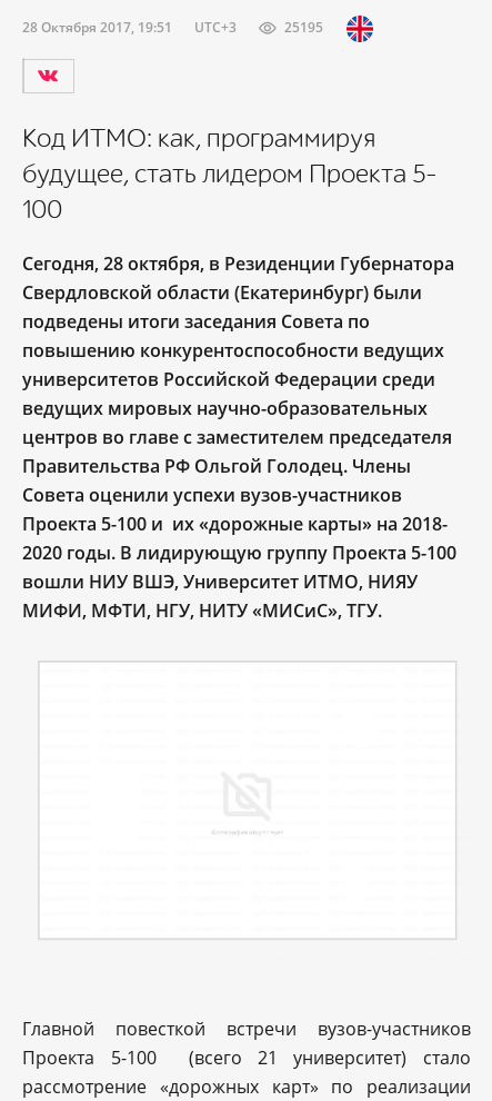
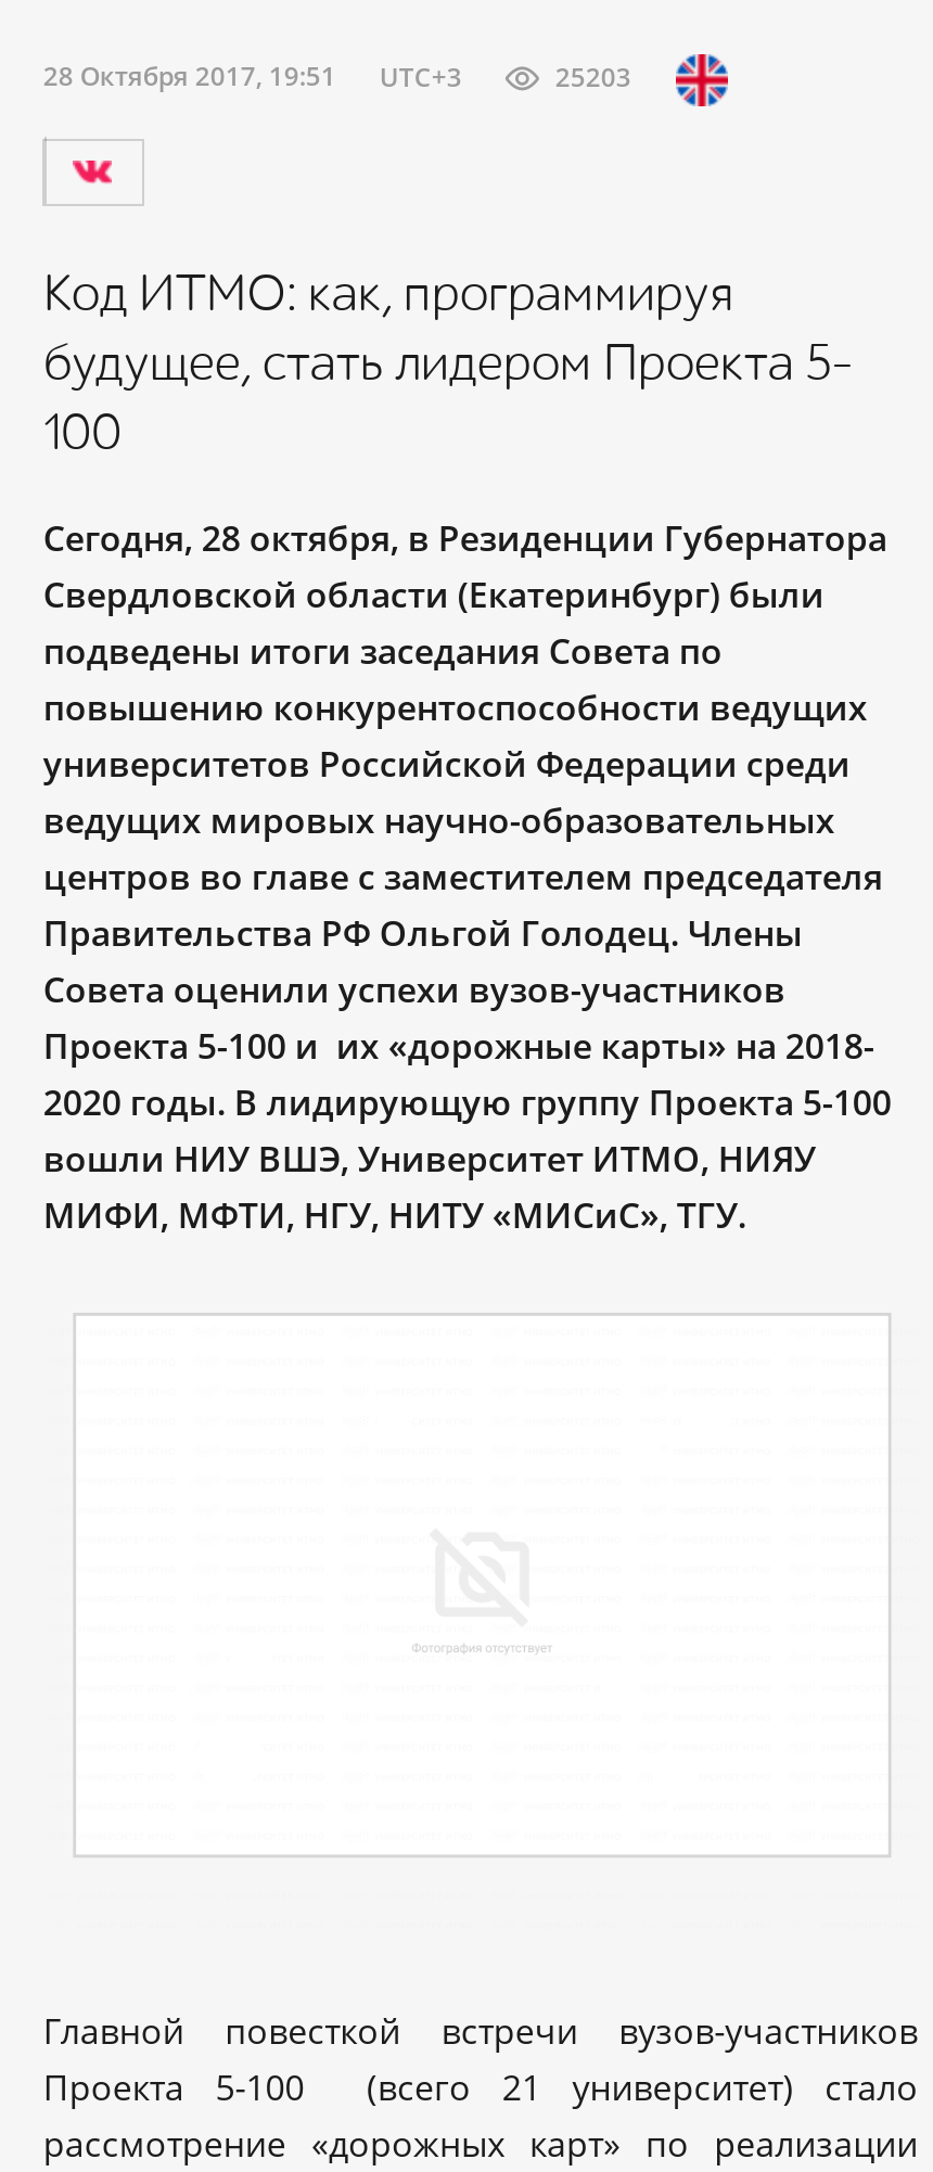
- 25195
+ 25203
